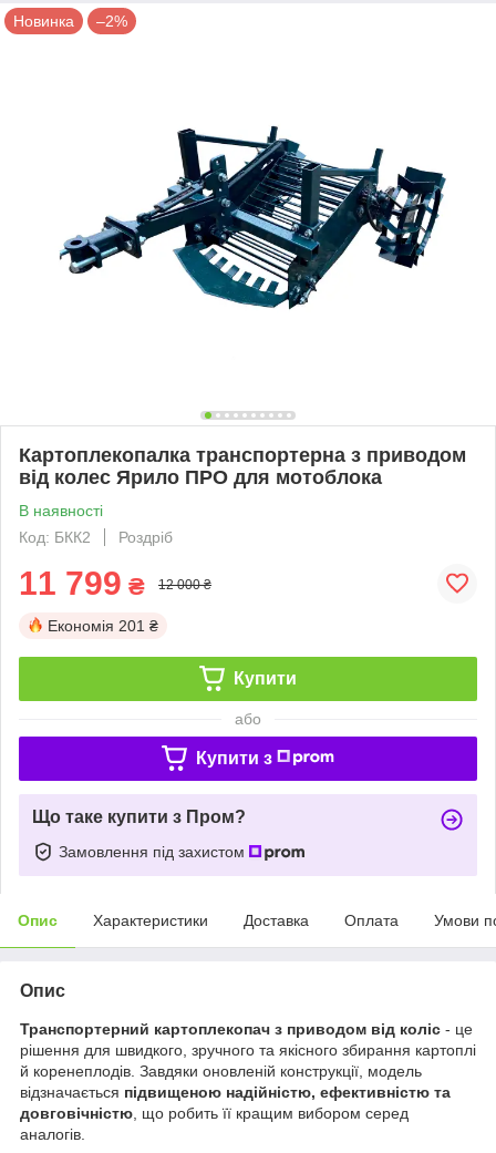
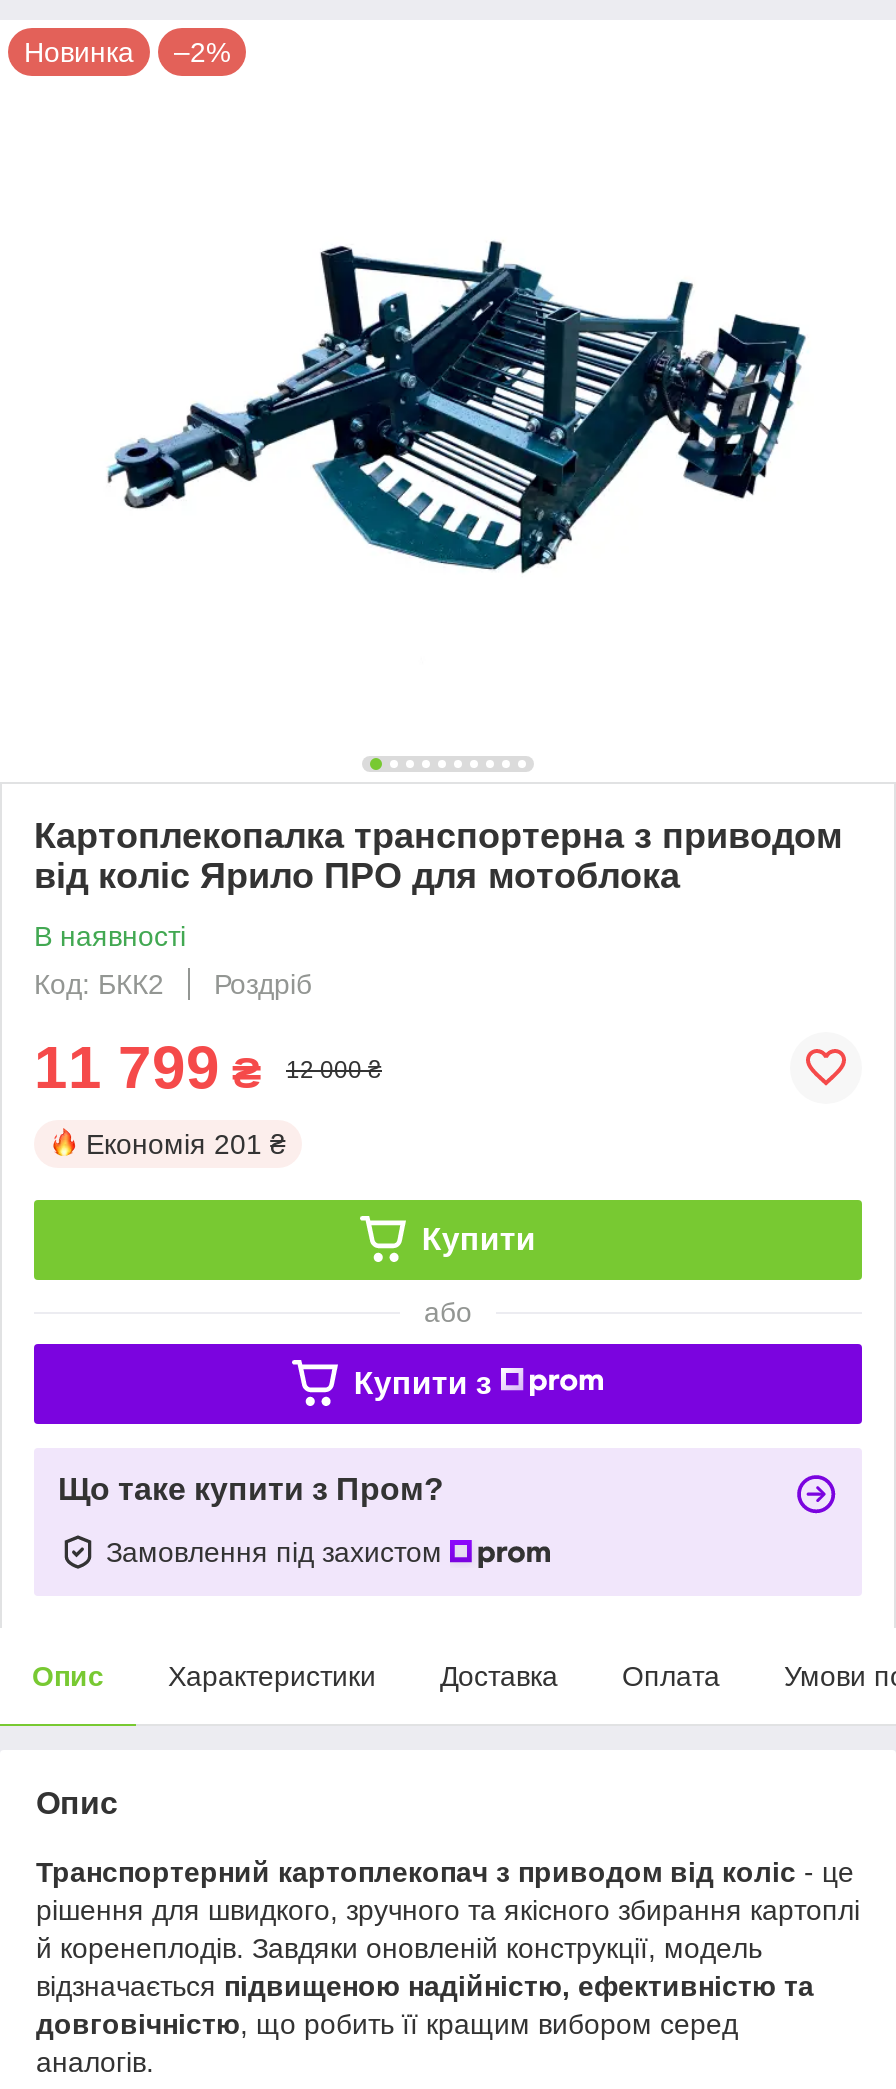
- від колес Ярило ПРО для мотоблока
+ від коліс Ярило ПРО для мотоблока
